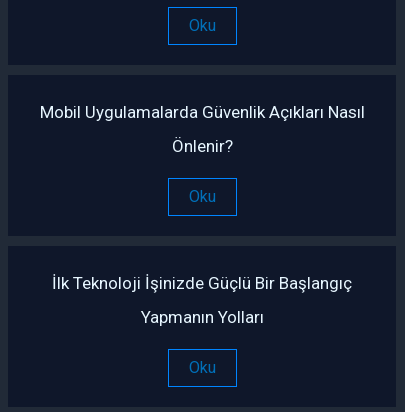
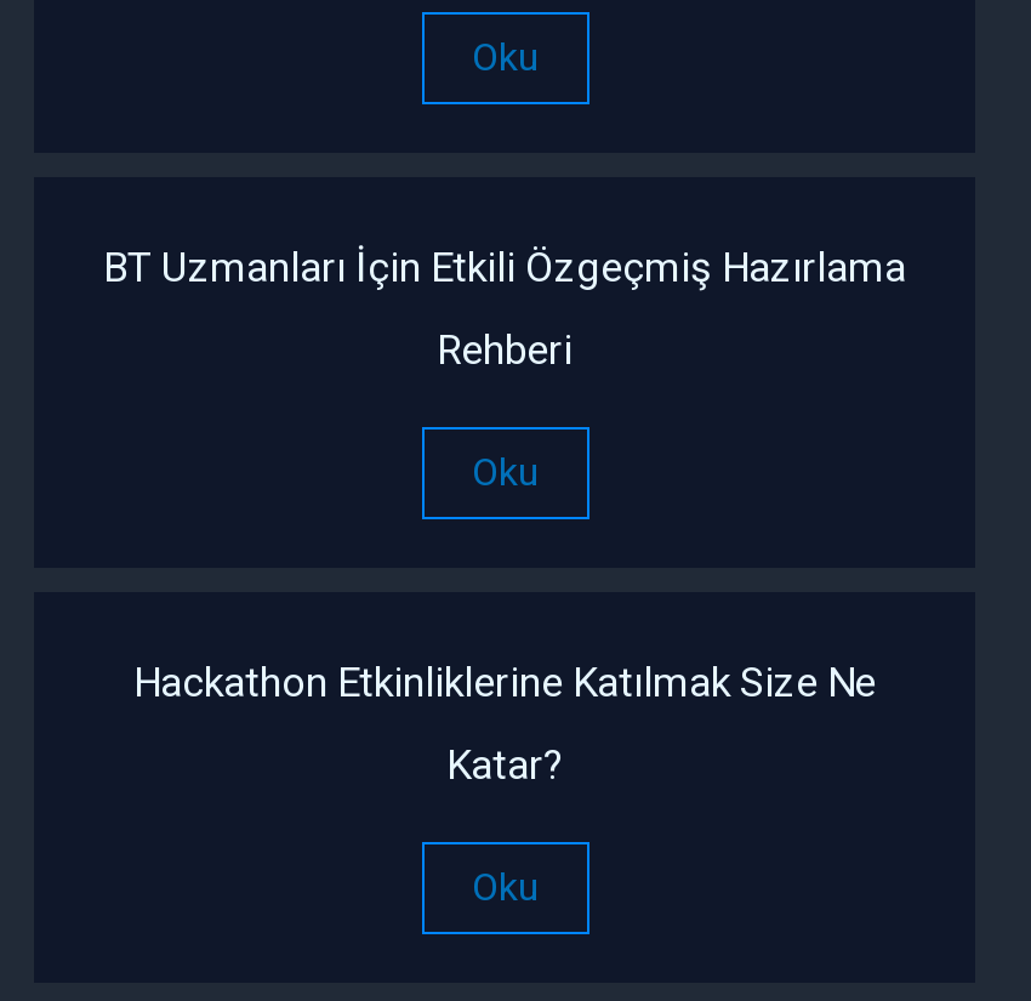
- Mobil Uygulamalarda Güvenlik Açıkları Nasıl
+ BT Uzmanları İçin Etkili Özgeçmiş Hazırlama

- Önlenir?
+ Rehberi

- İlk Teknoloji İşinizde Güçlü Bir Başlangıç
+ Hackathon Etkinliklerine Katılmak Size Ne

- Yapmanın Yolları
+ Katar?
